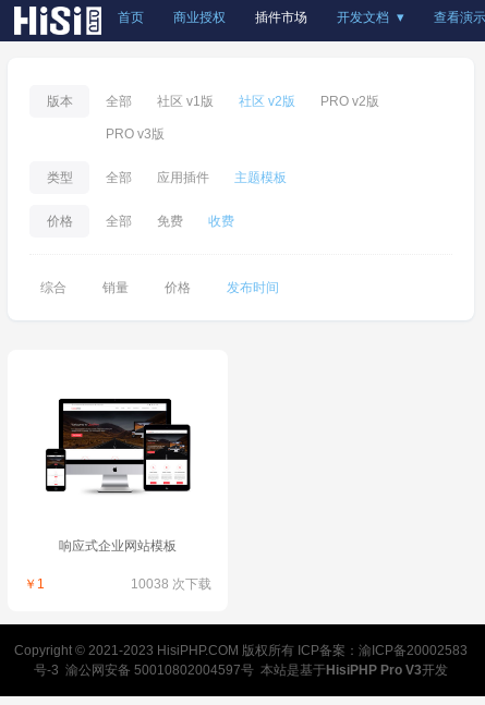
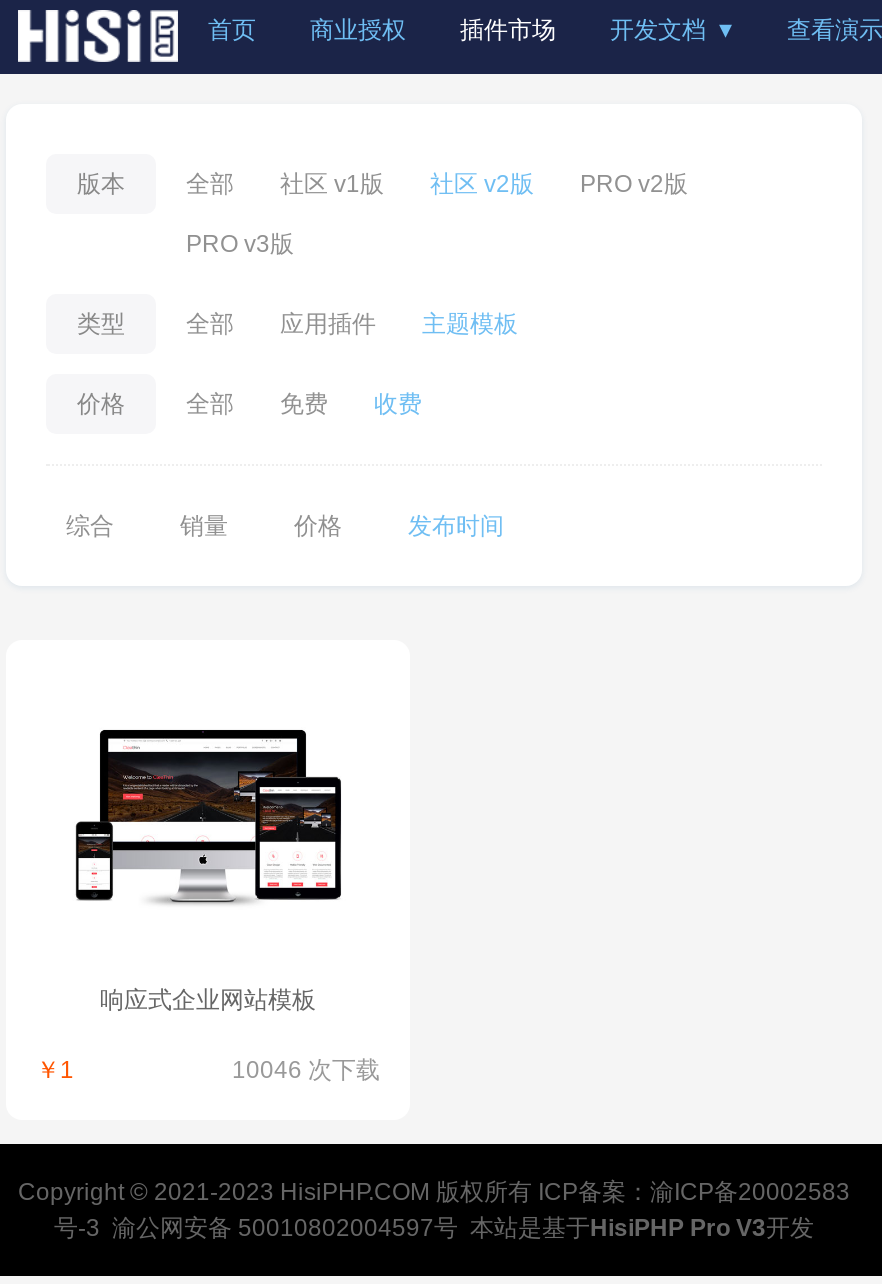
- 10038 次下载
+ 10046 次下载
